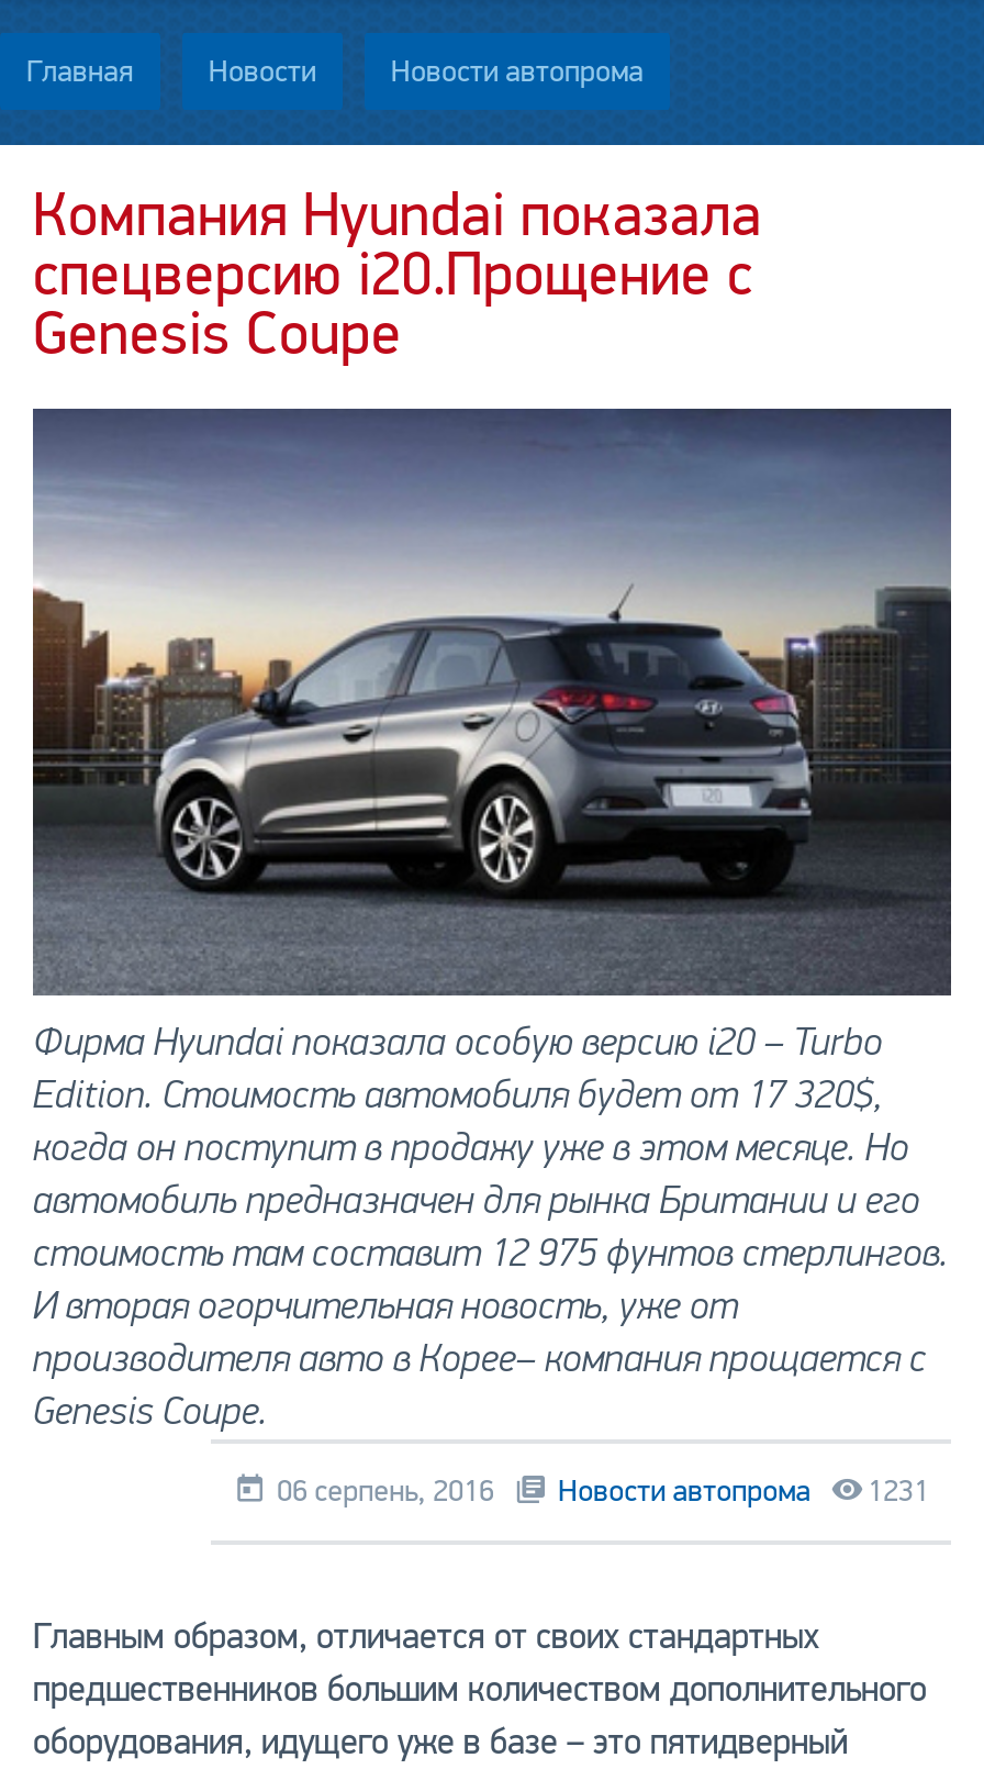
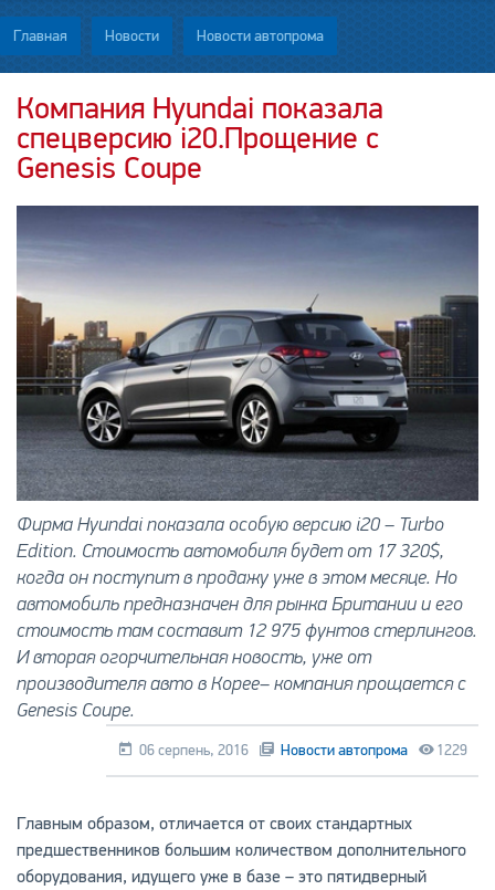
- 06 серпень, 2016 Новости автопрома 1231
+ 06 серпень, 2016 Новости автопрома 1229
